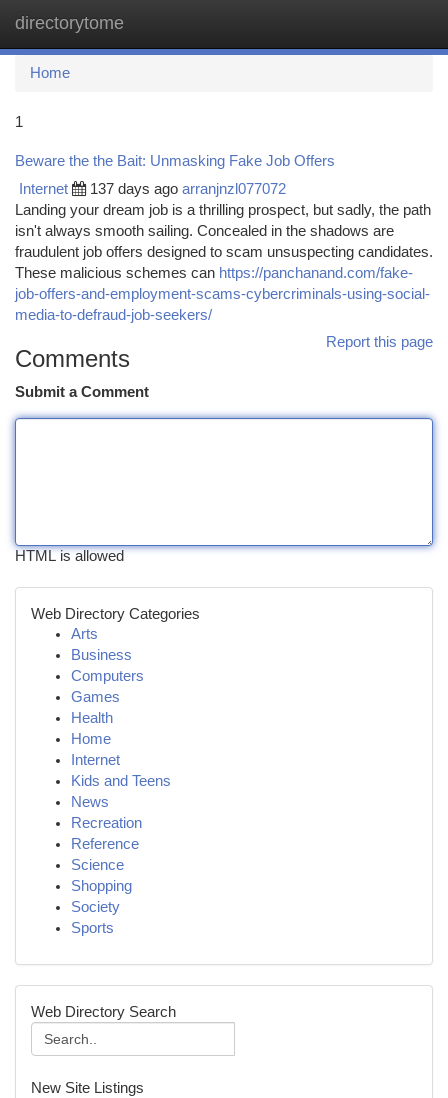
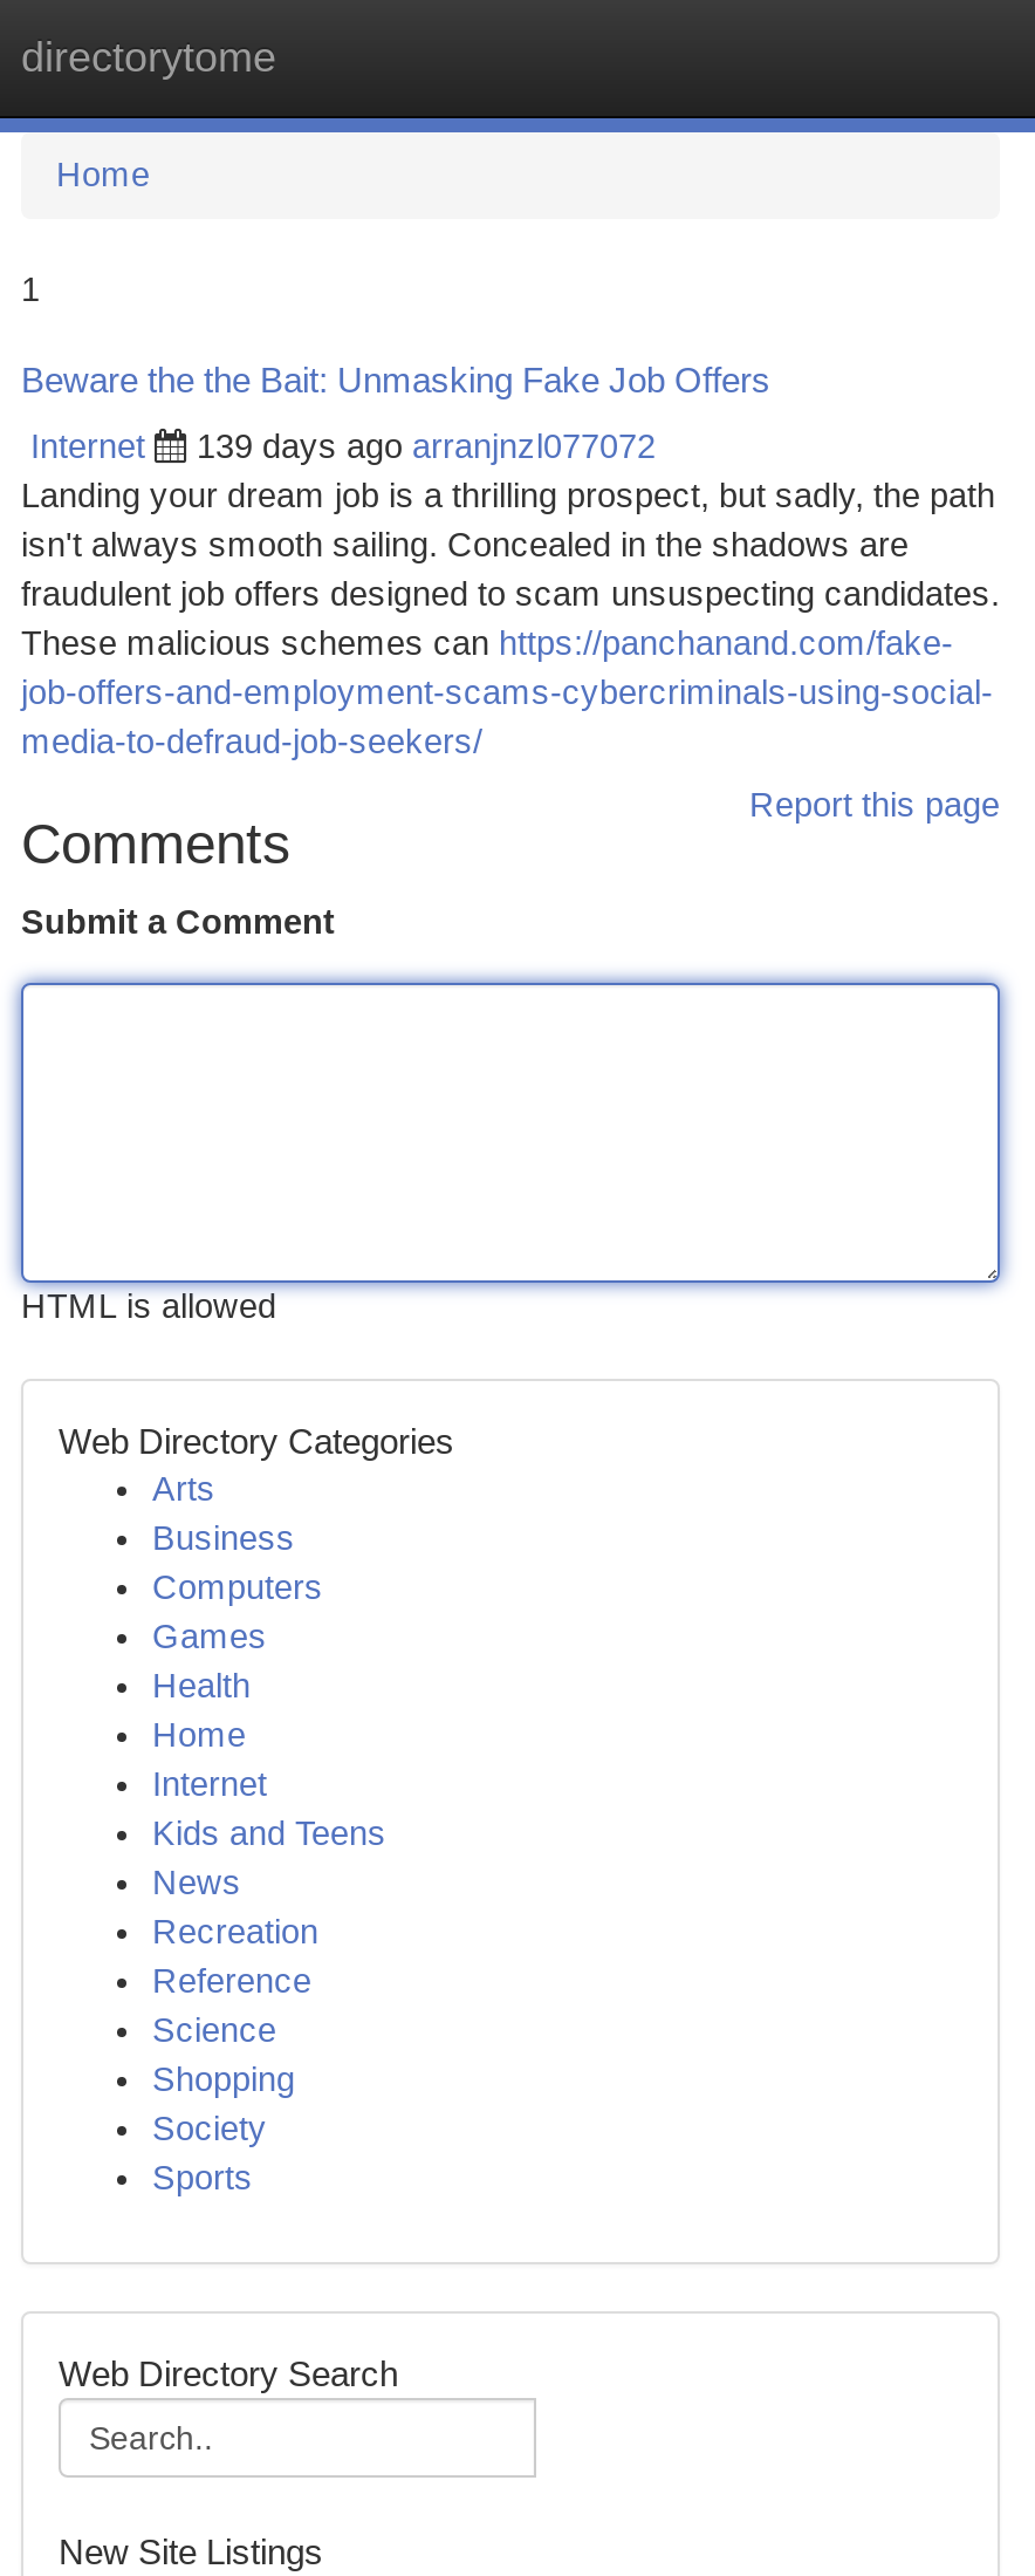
- 137 days ago arranjnzl077072
+ 139 days ago arranjnzl077072
